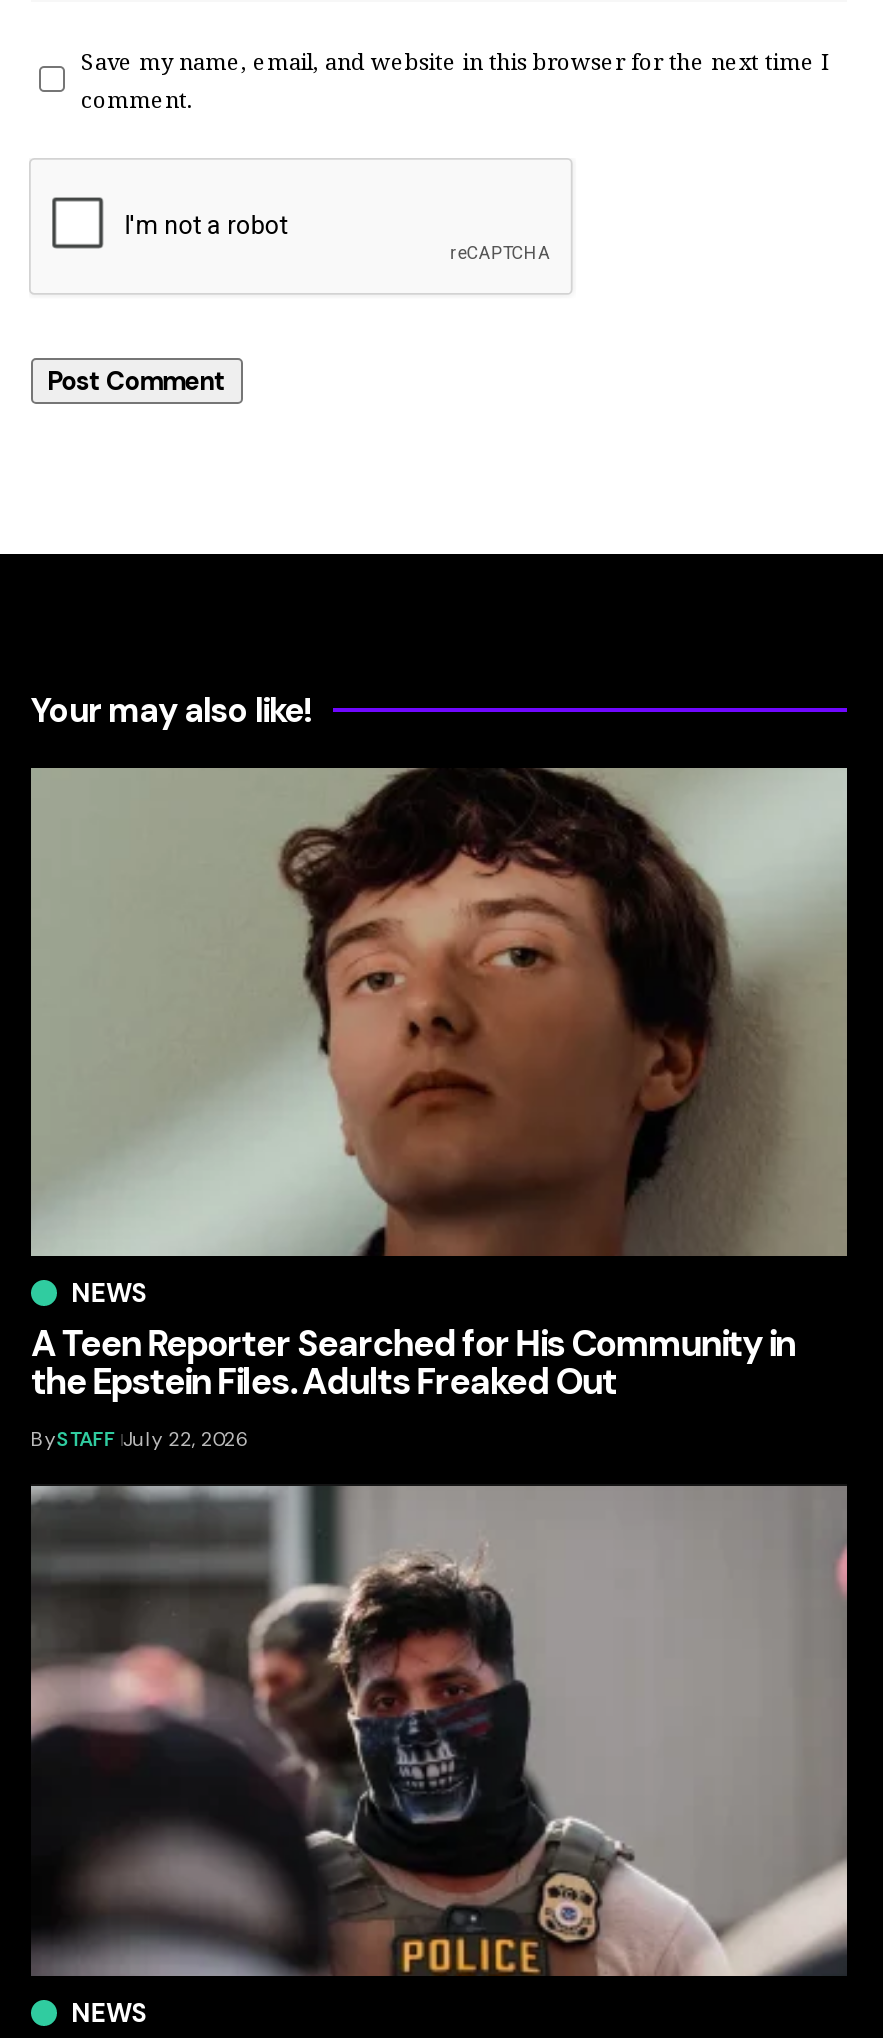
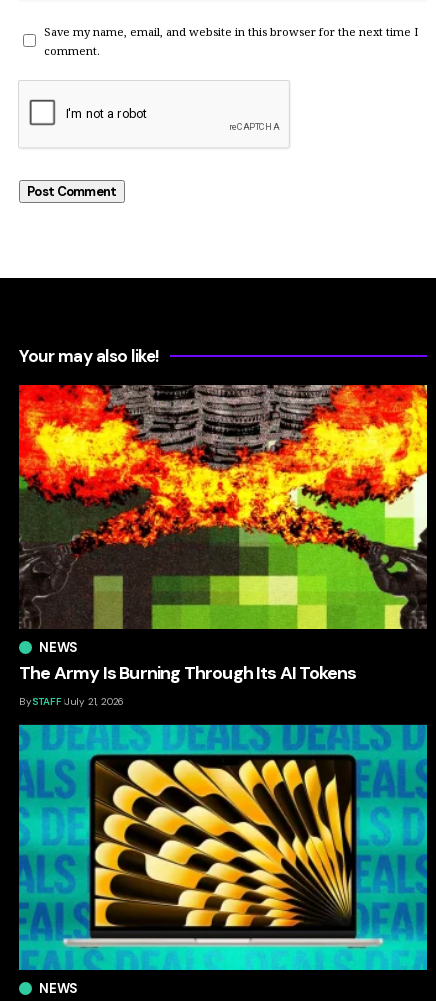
- [image]
- A Teen Reporter Searched for His Community in
- the Epstein Files. Adults Freaked Out
- BySTAFF July 22, 2026
+ [image]
+ The Army Is Burning Through Its AI Tokens
+ BySTAFF July 21, 2026

- [image]
+ [image]
